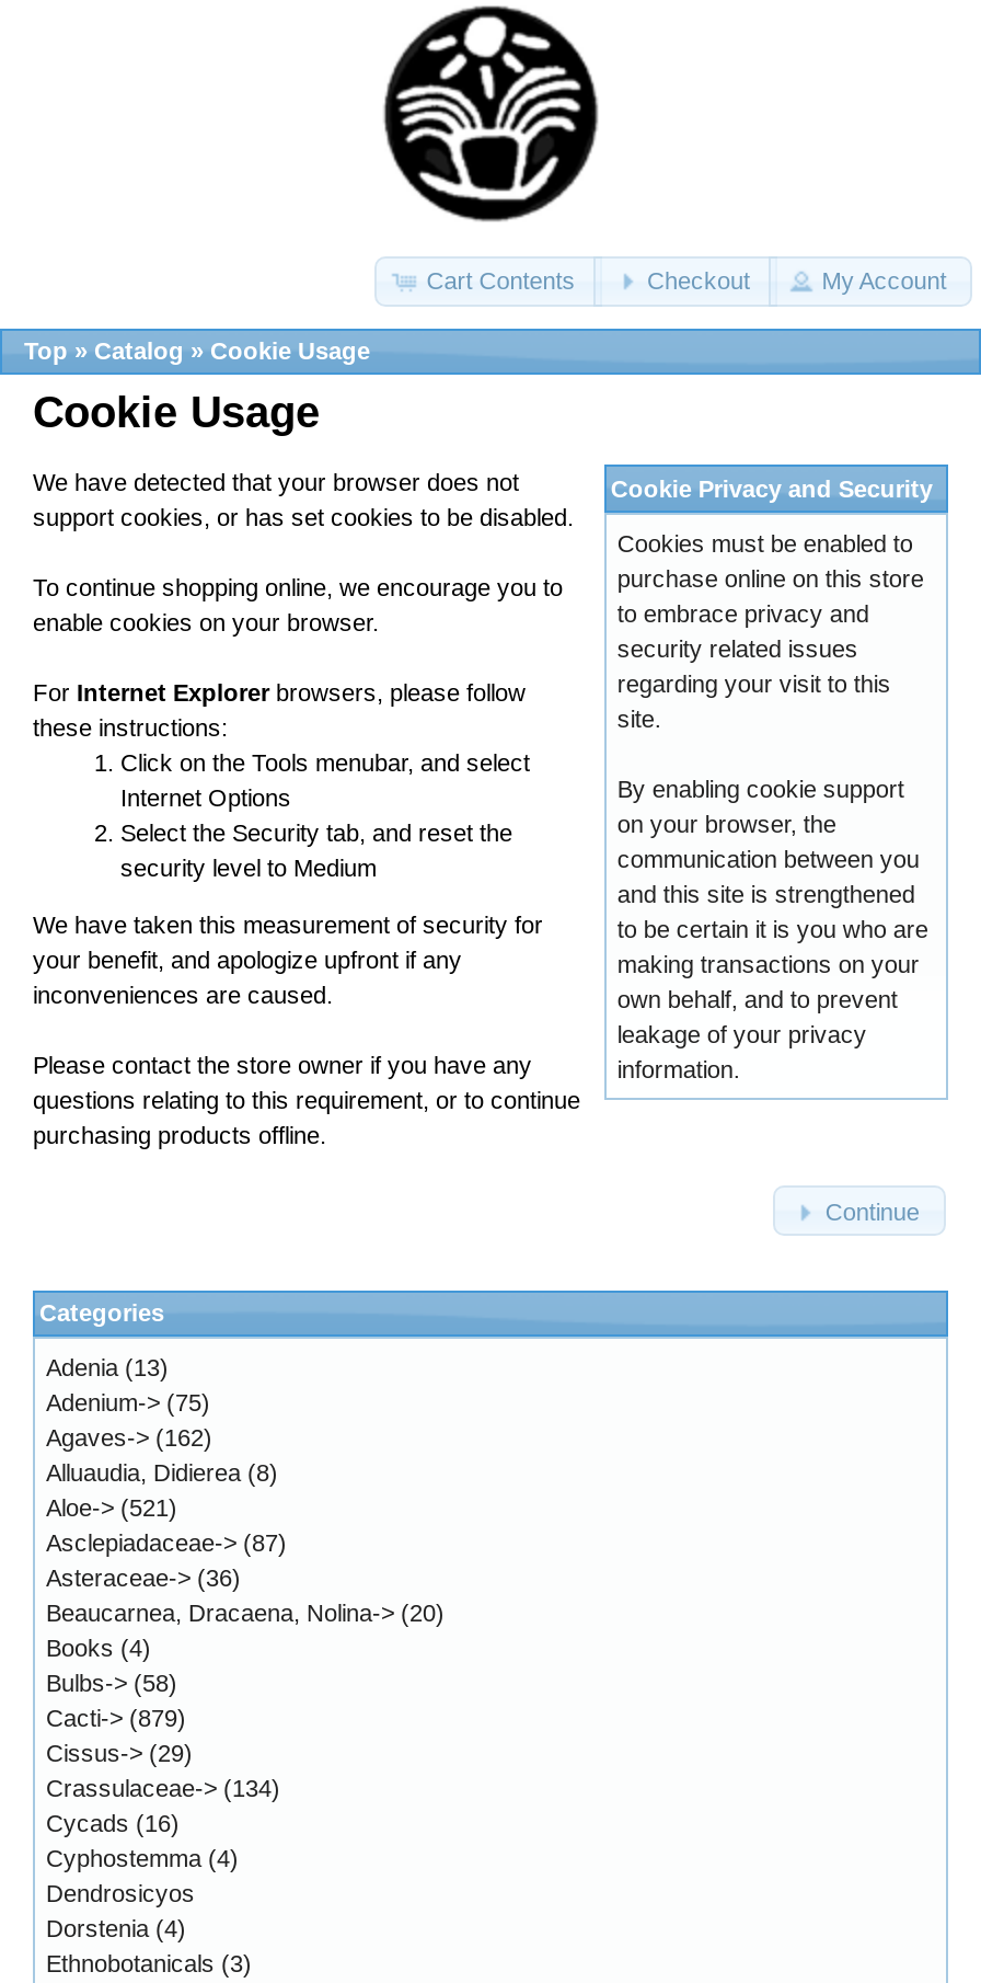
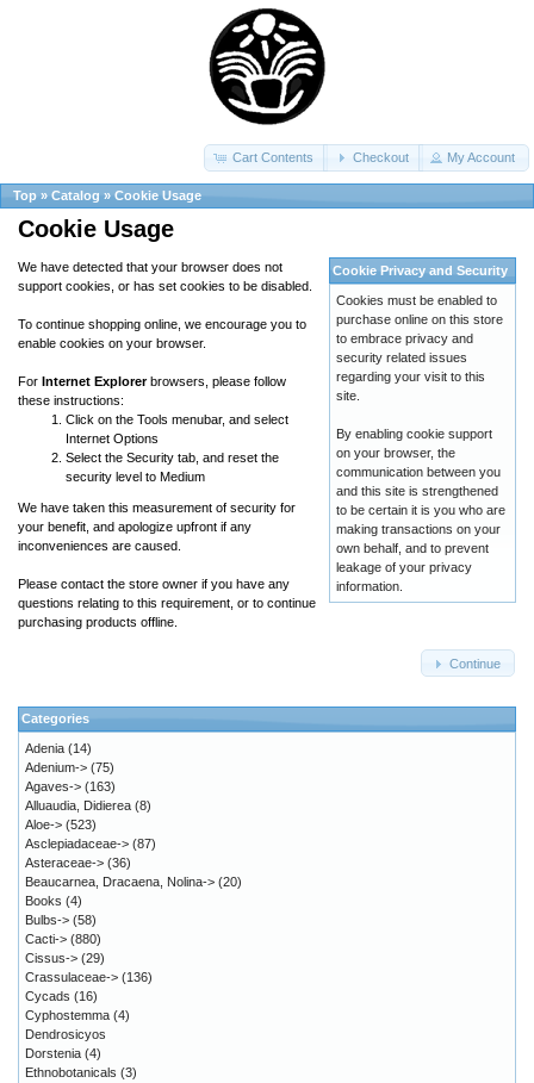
- Adenia (13)
+ Adenia (14)

- Agaves-> (162)
+ Agaves-> (163)

- Aloe-> (521)
+ Aloe-> (523)

- Cacti-> (879)
+ Cacti-> (880)

- Crassulaceae-> (134)
+ Crassulaceae-> (136)
